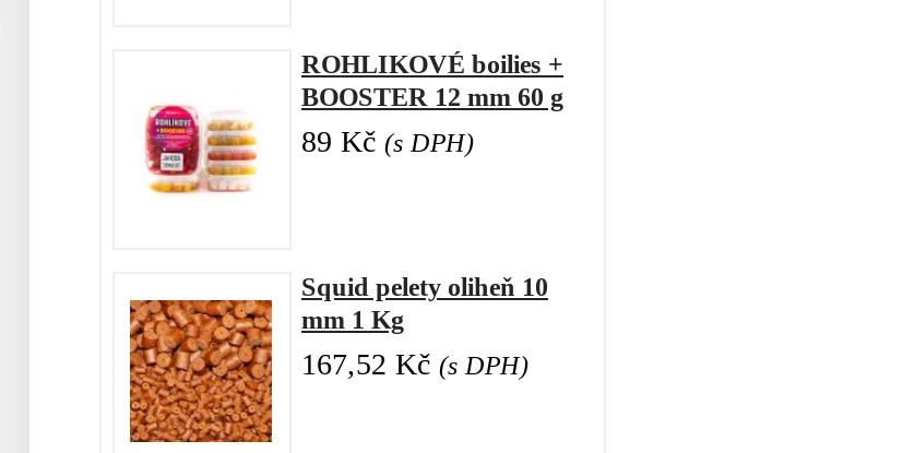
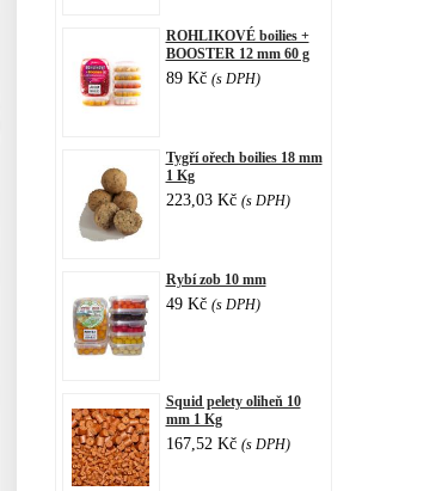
+ [image]
+ Rybí zob 10 mm
+ 49 Kč (s DPH)

+ [image]
+ Tygří ořech boilies 18 mm
+ 1 Kg
+ 223,03 Kč (s DPH)
